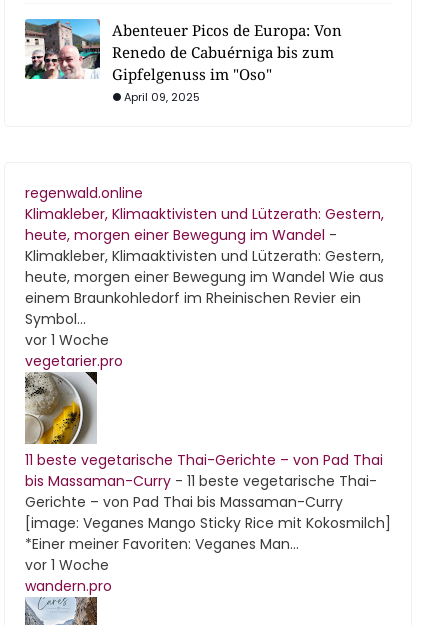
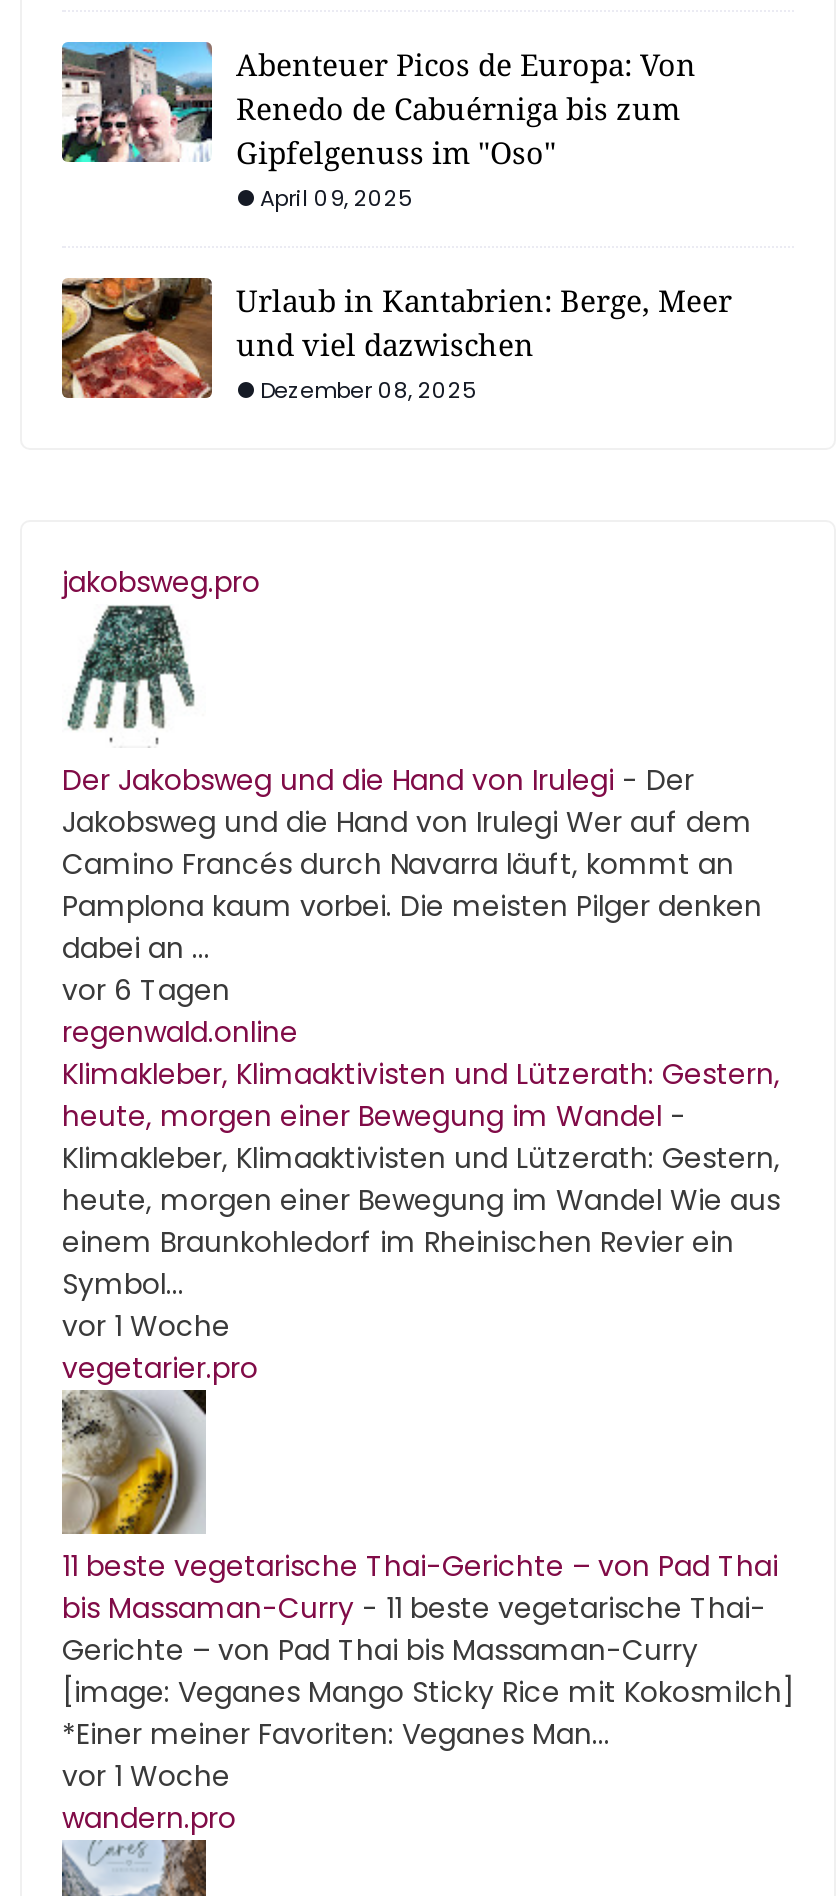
+ [image]
+ Urlaub in Kantabrien: Berge, Meer
+ und viel dazwischen
+ Dezember 08, 2025

+ jakobsweg.pro

+ [image]
+ Der Jakobsweg und die Hand von Irulegi - Der
+ Jakobsweg und die Hand von Irulegi Wer auf dem
+ Camino Francés durch Navarra läuft, kommt an
+ Pamplona kaum vorbei. Die meisten Pilger denken
+ dabei an ...
+ vor 6 Tagen
